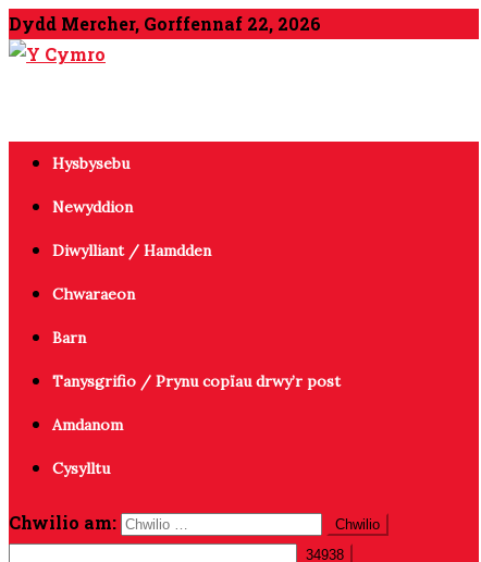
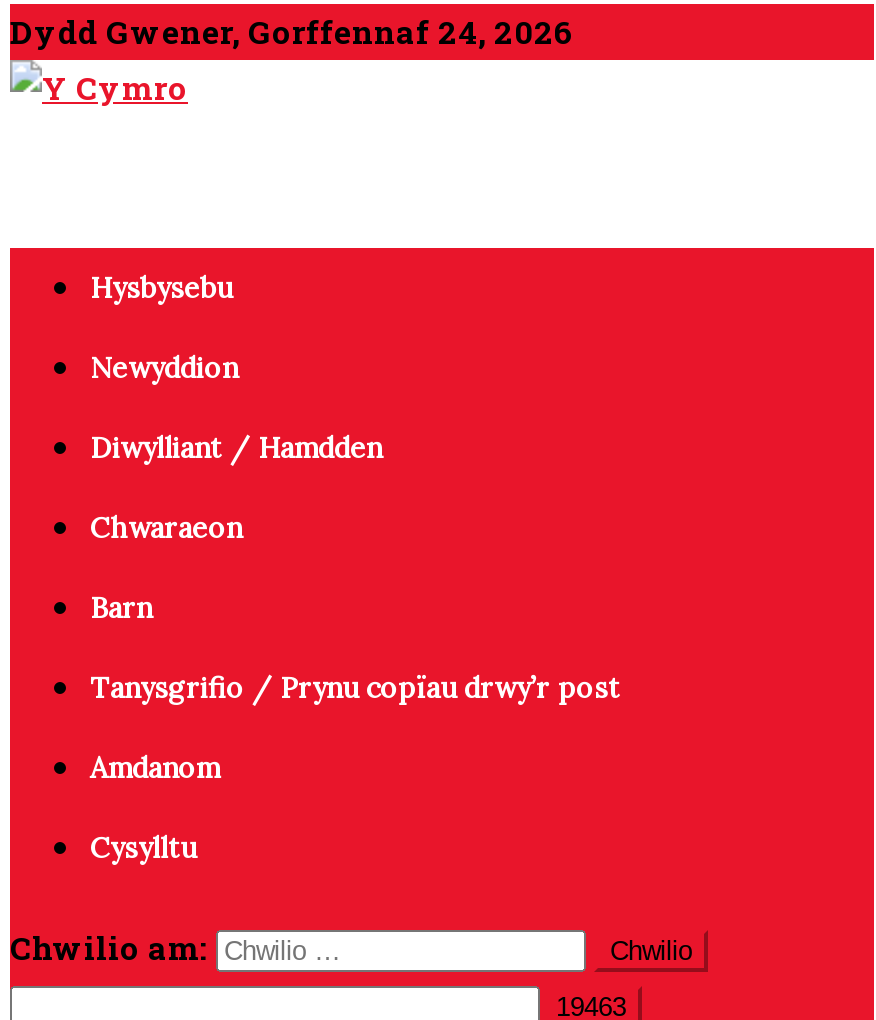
- Dydd Mercher, Gorffennaf 22, 2026
+ Dydd Gwener, Gorffennaf 24, 2026
